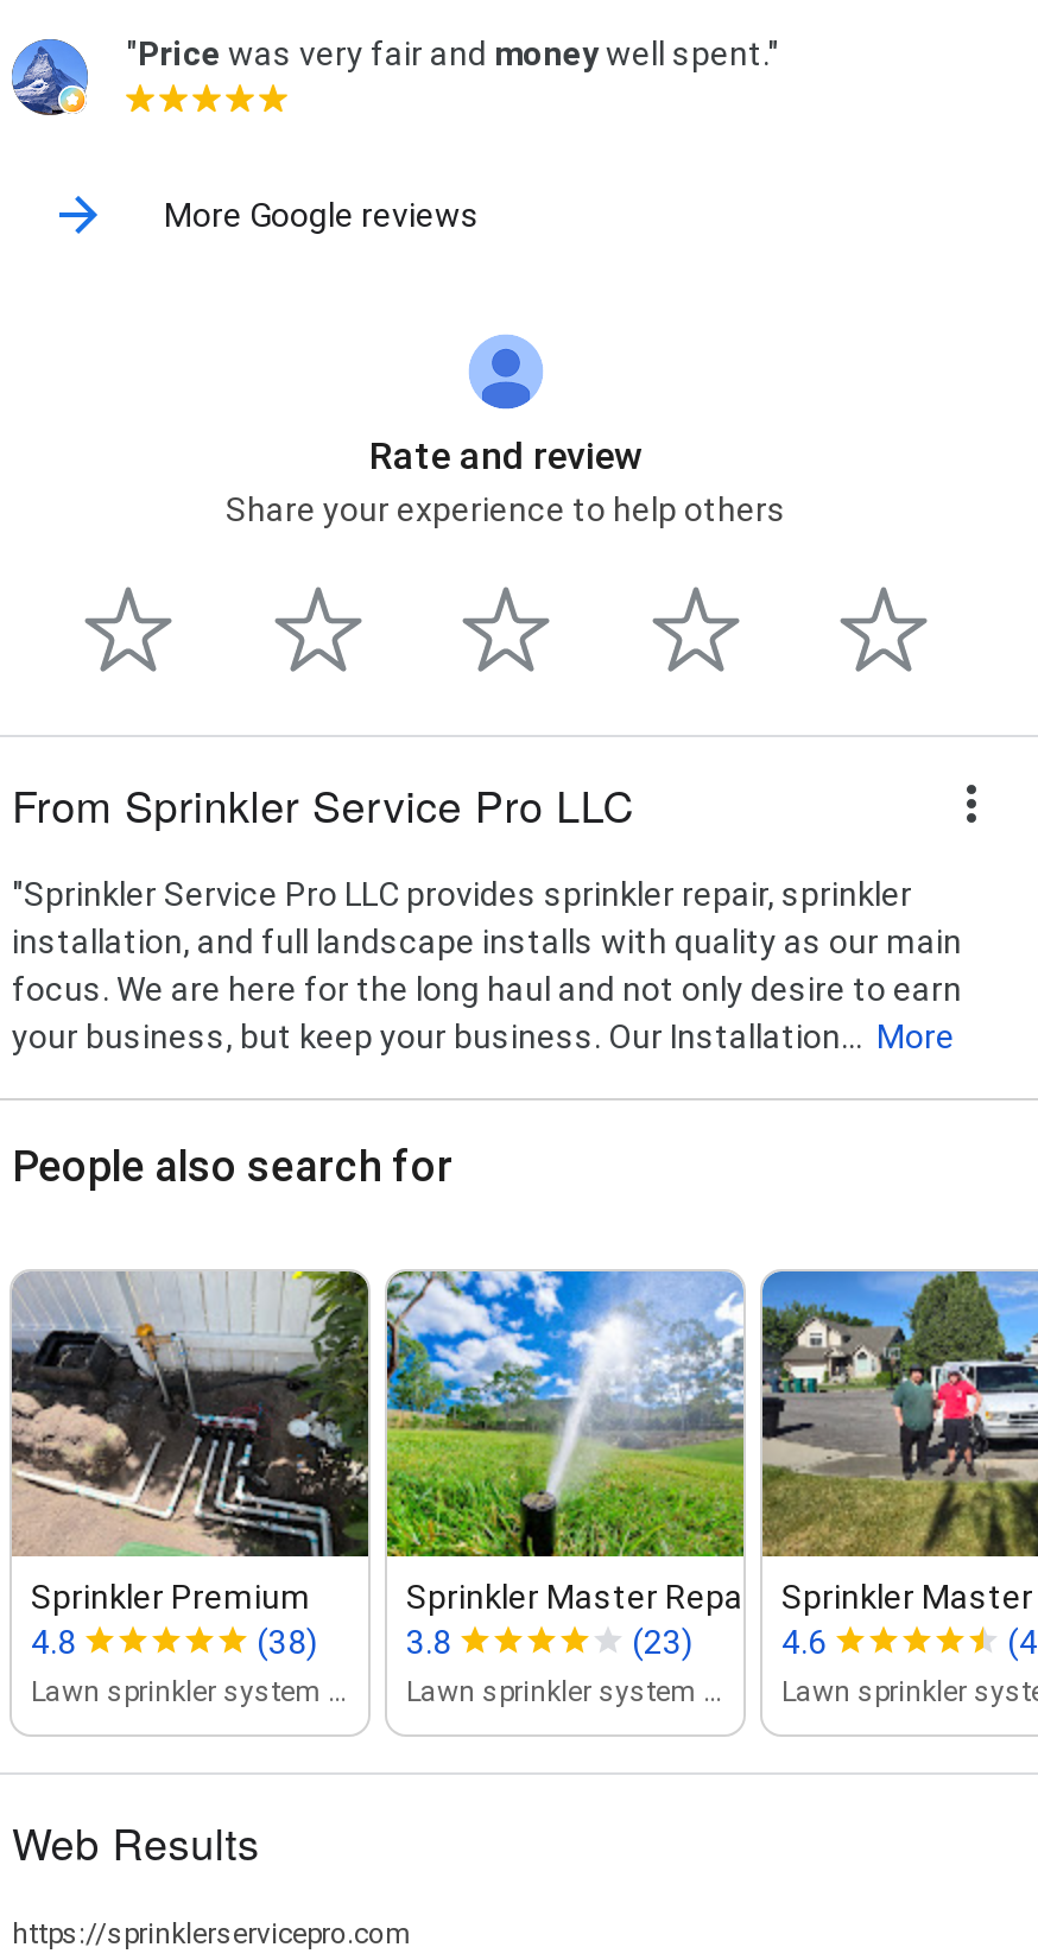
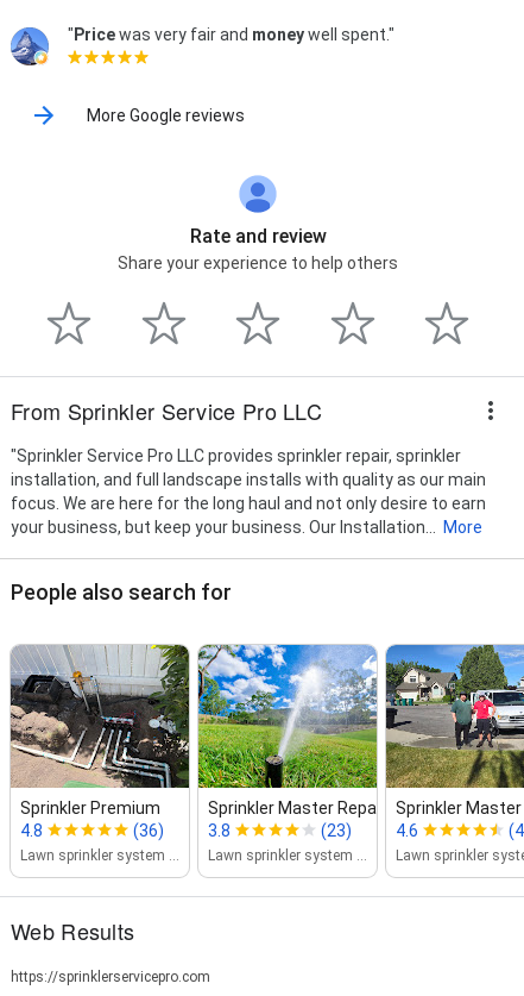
- (38)
+ (36)
